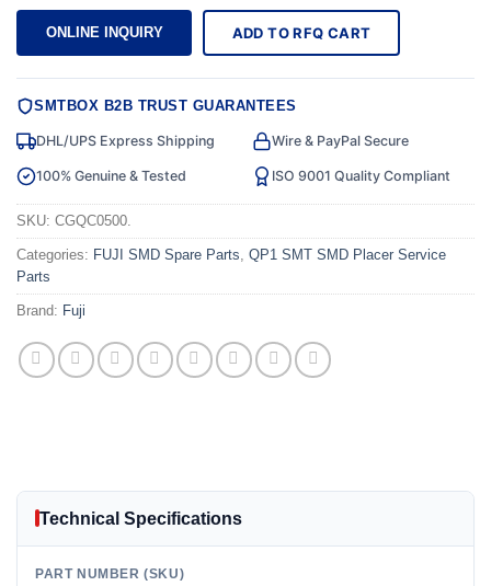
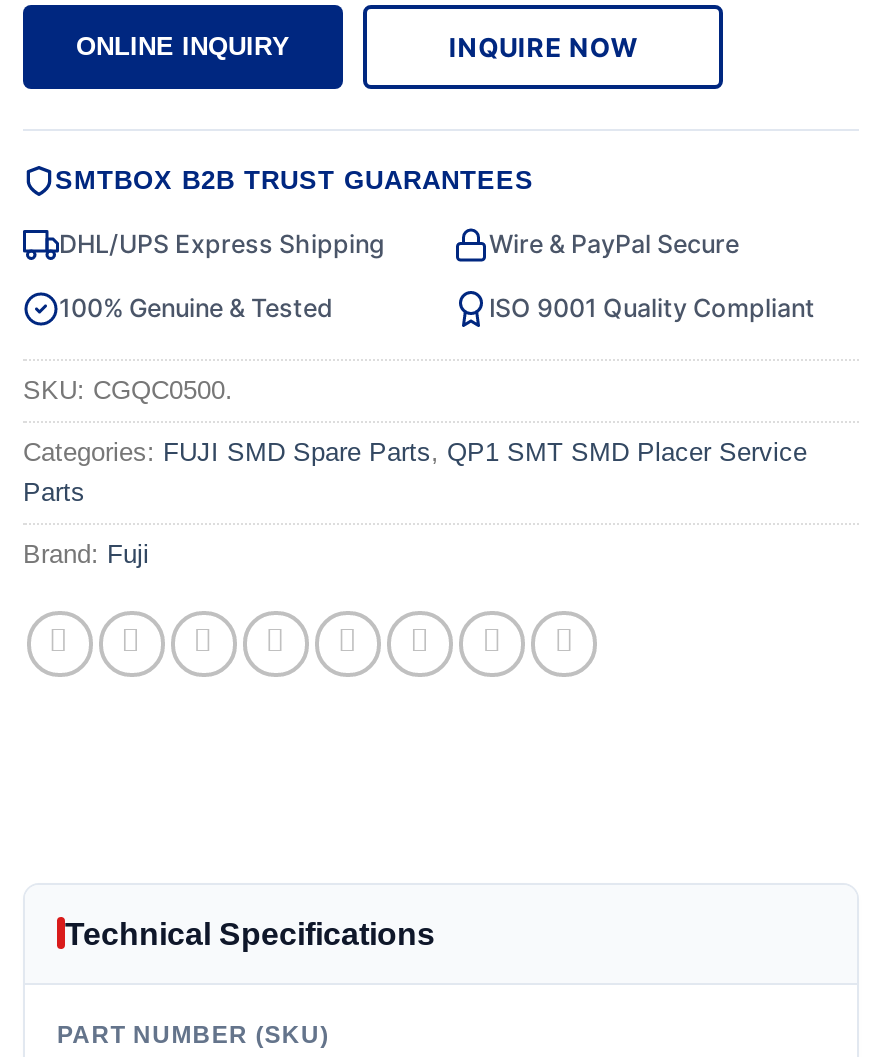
- ADD TO RFQ CART
+ INQUIRE NOW
